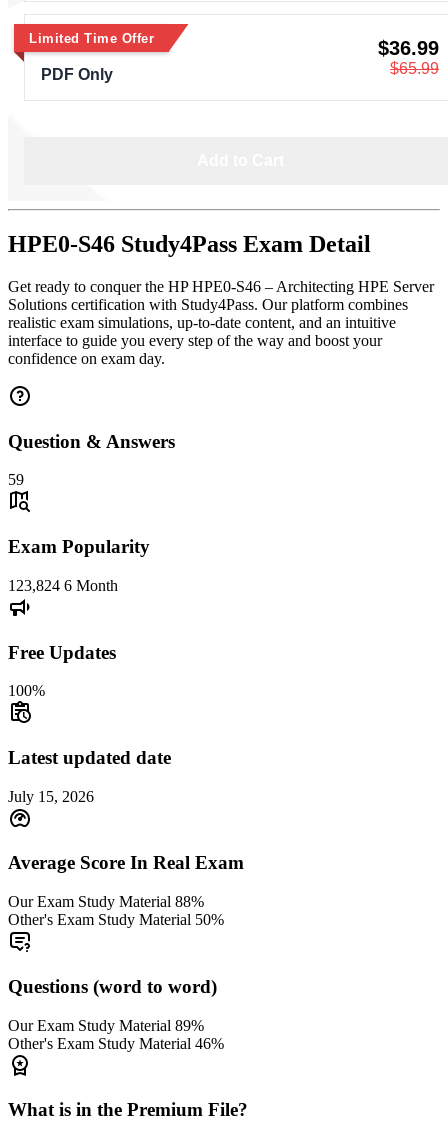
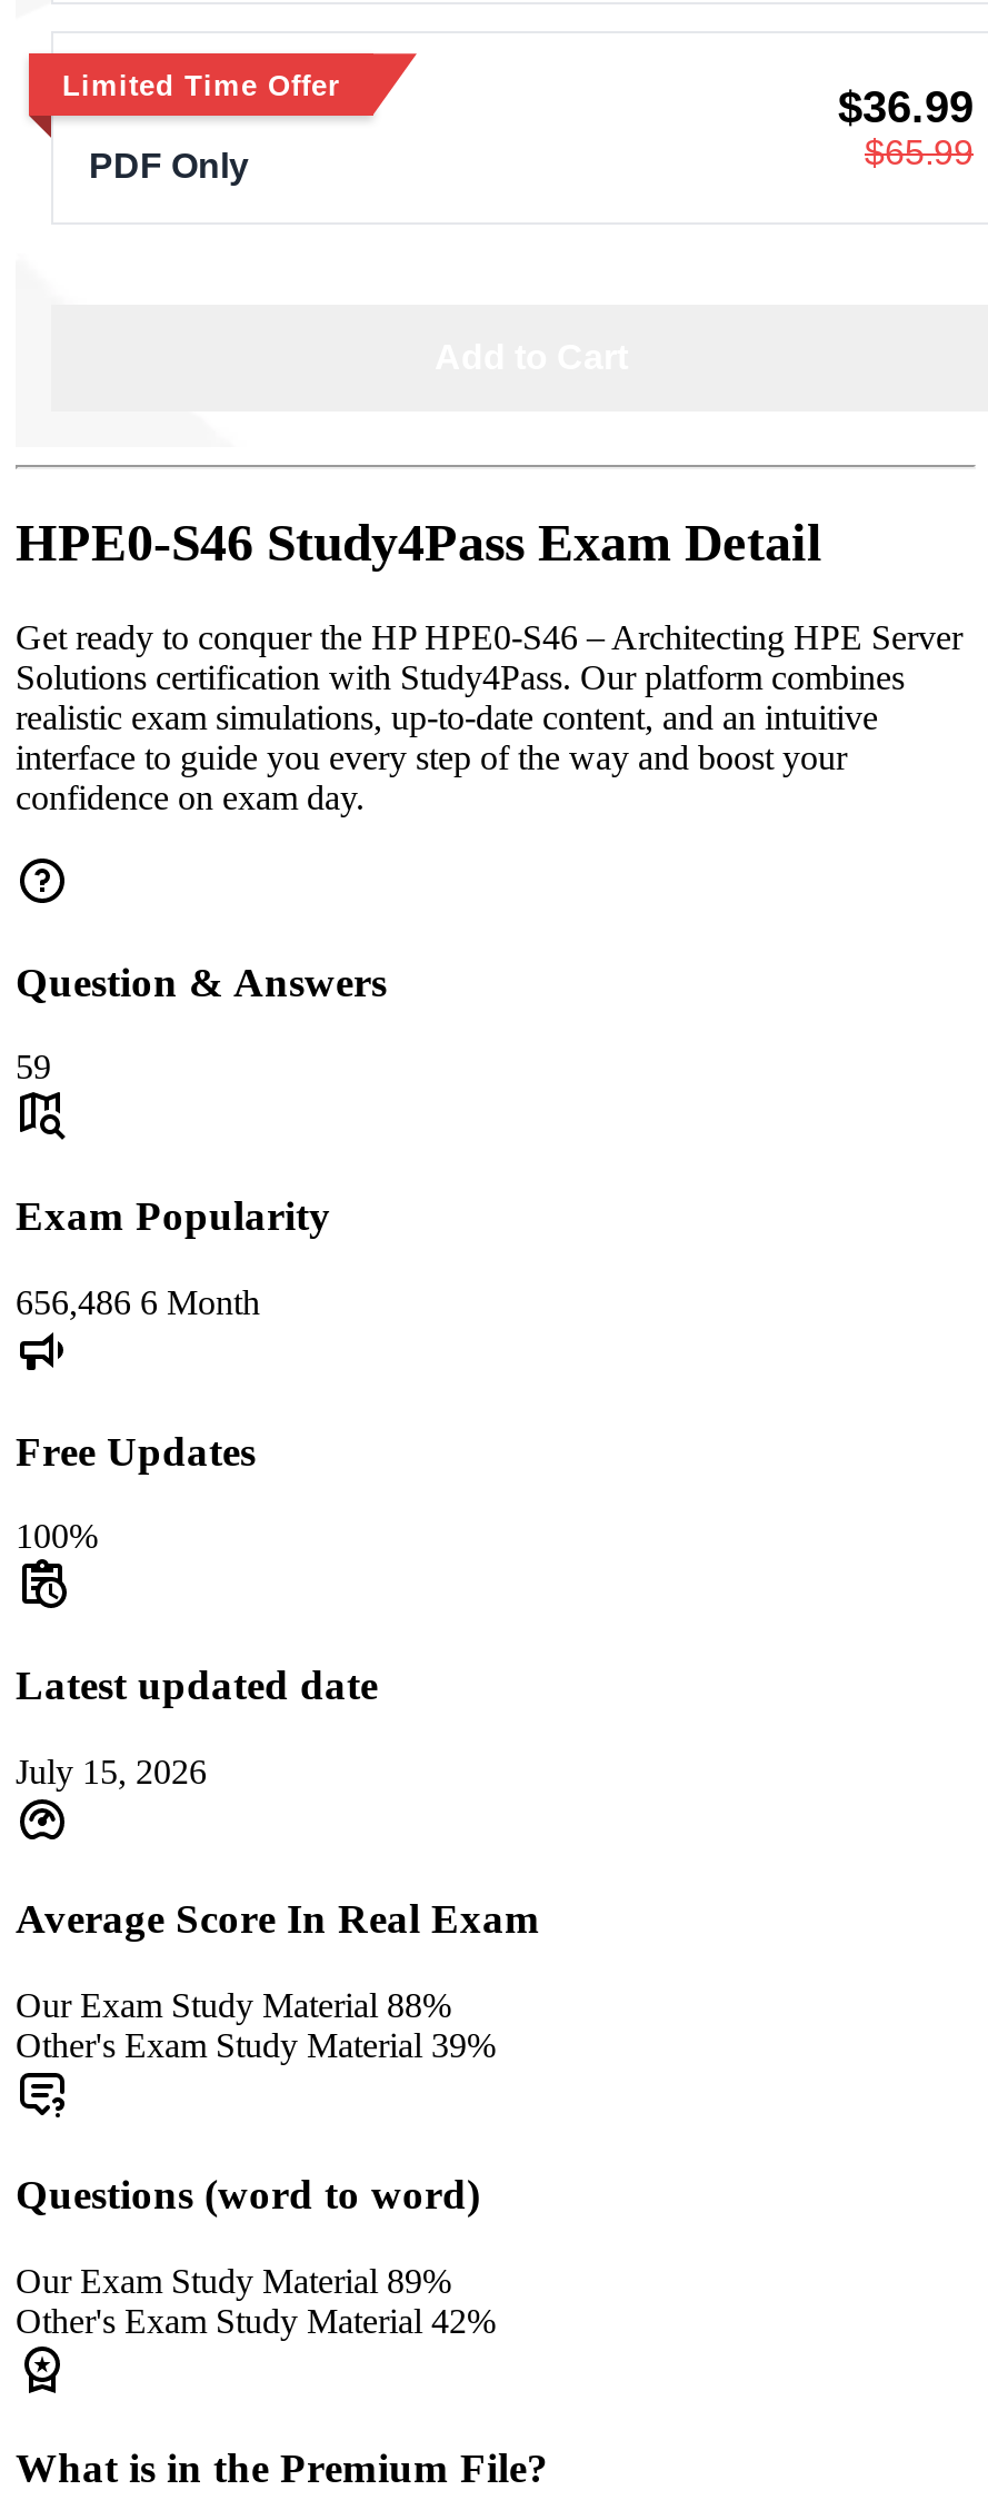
- 123,824 6 Month
+ 656,486 6 Month

- Other's Exam Study Material 50%
+ Other's Exam Study Material 39%

- Other's Exam Study Material 46%
+ Other's Exam Study Material 42%
